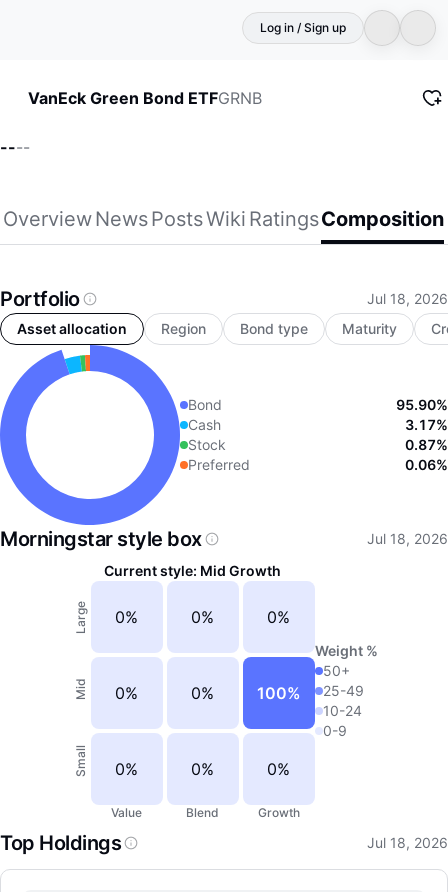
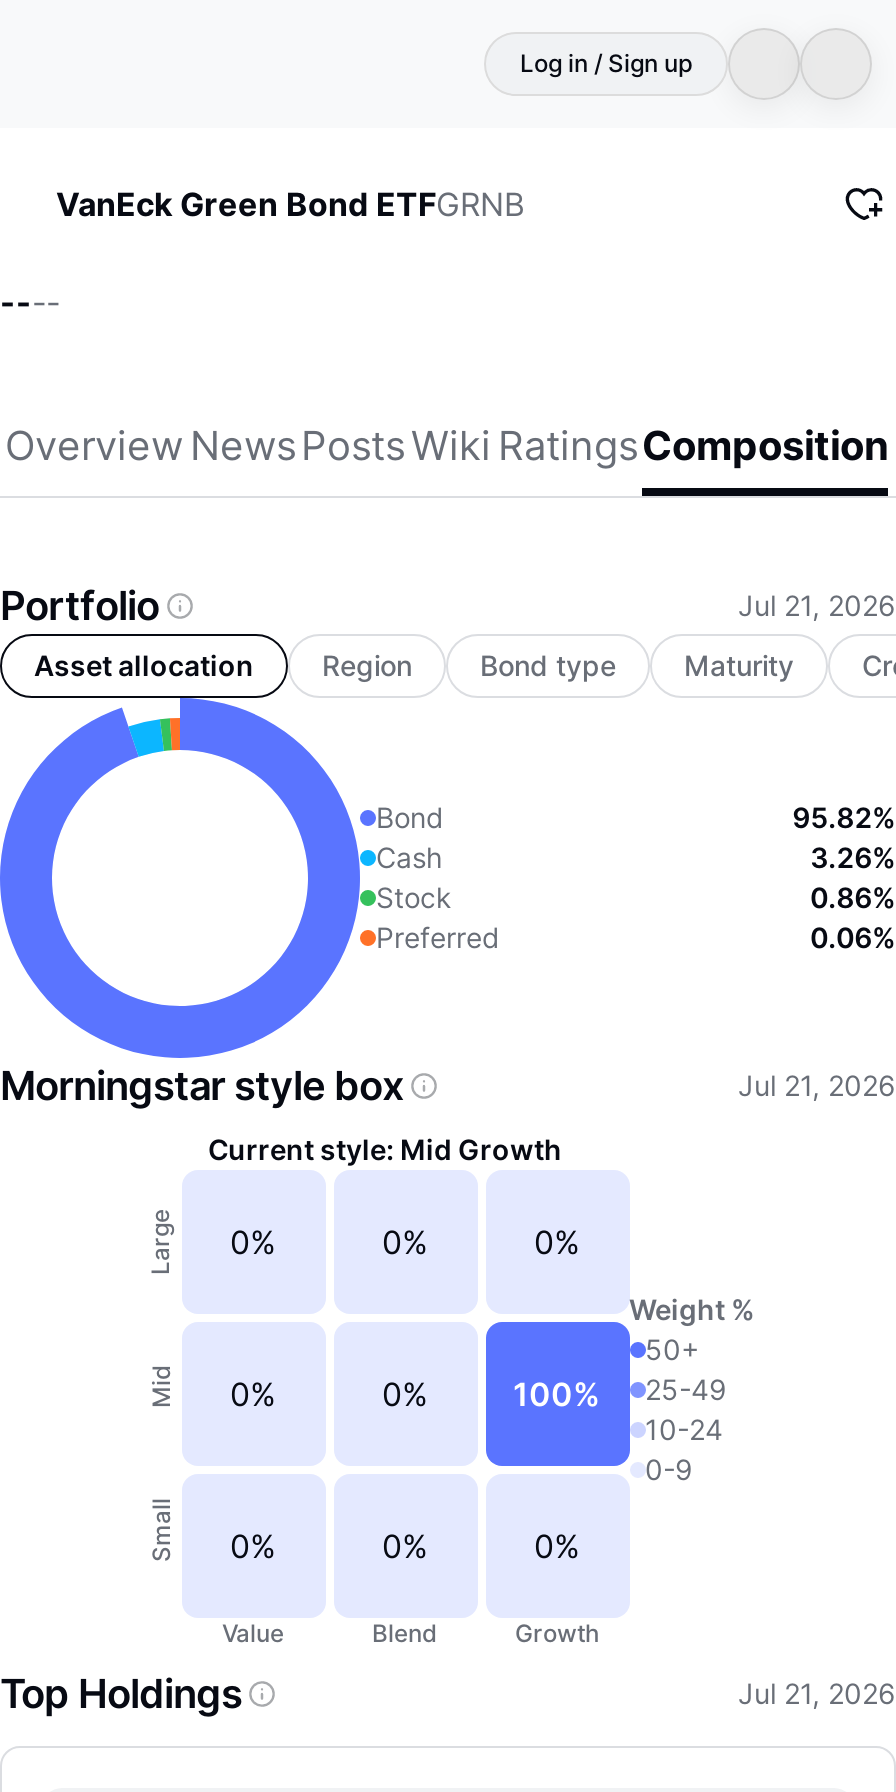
- Jul 18, 2026
+ Jul 21, 2026

- 95.90%
+ 95.82%

- 3.17%
+ 3.26%

- 0.87%
+ 0.86%

- Jul 18, 2026
+ Jul 21, 2026

- Jul 18, 2026
+ Jul 21, 2026
